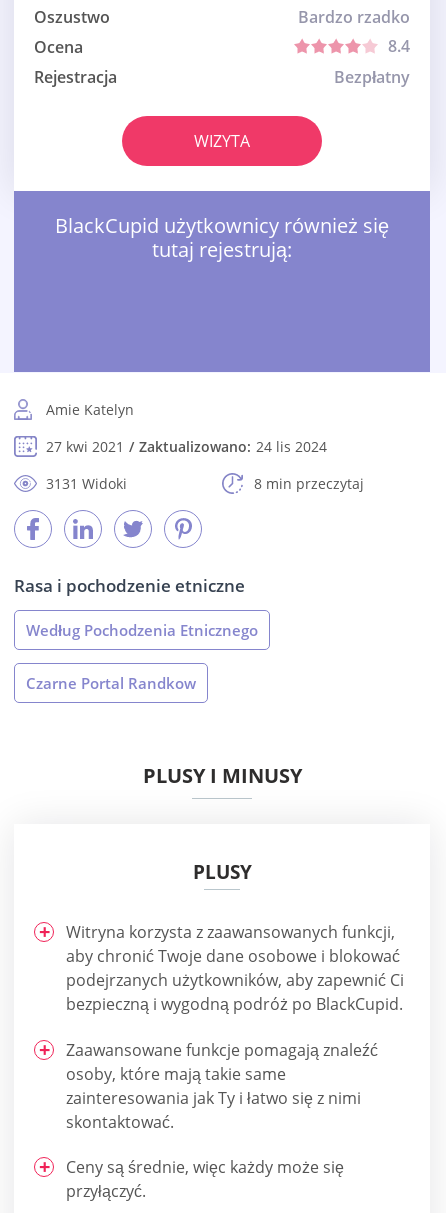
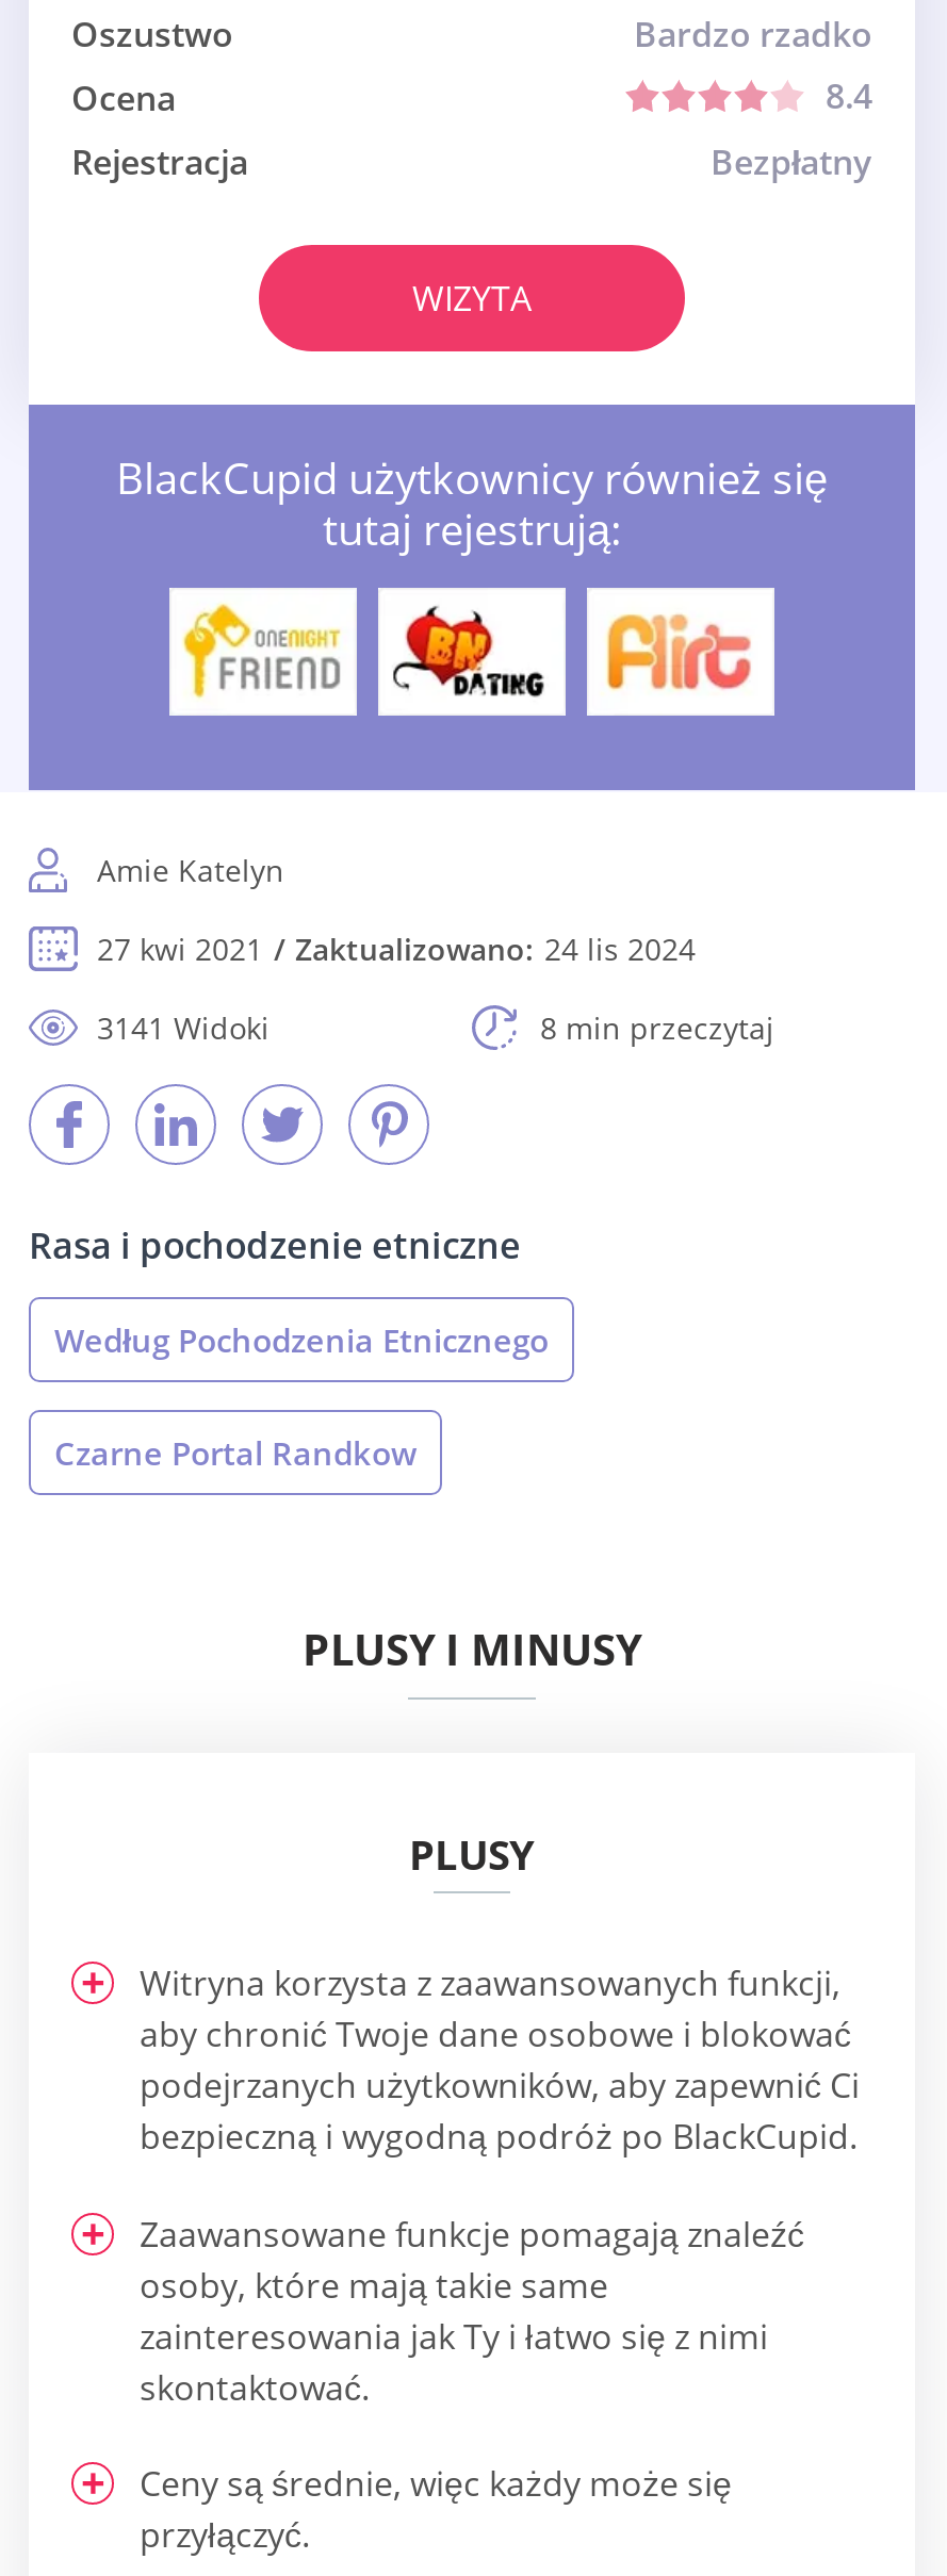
+ [image]

+ [image]

+ [image]

- 3131 Widoki
+ 3141 Widoki
